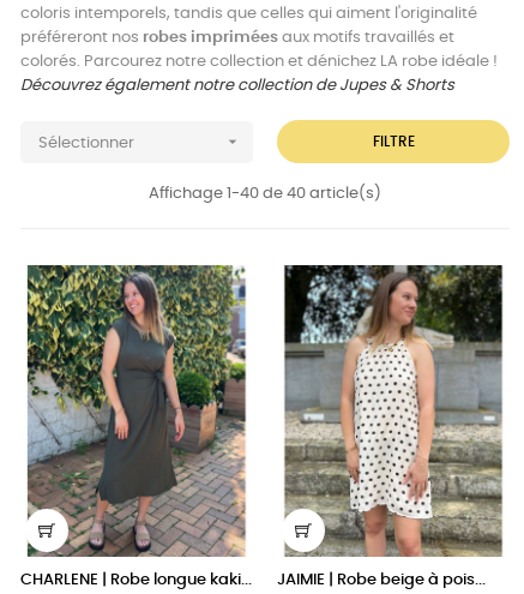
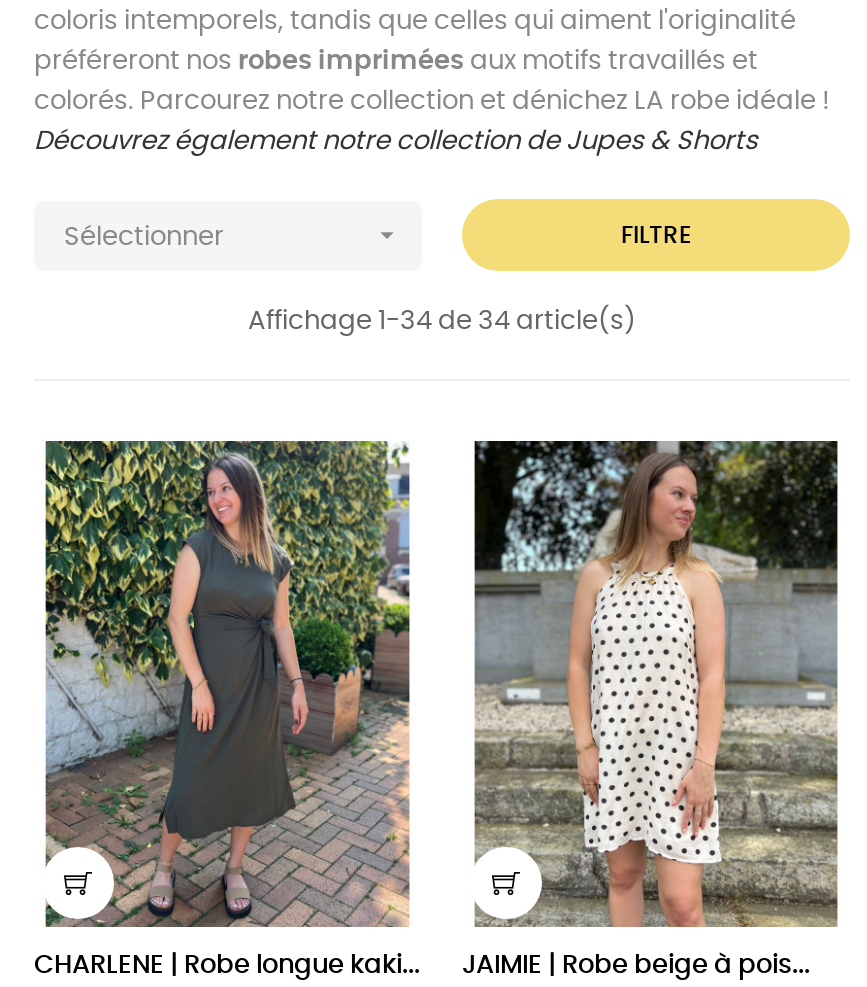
- Affichage 1-40 de 40 article(s)
+ Affichage 1-34 de 34 article(s)
